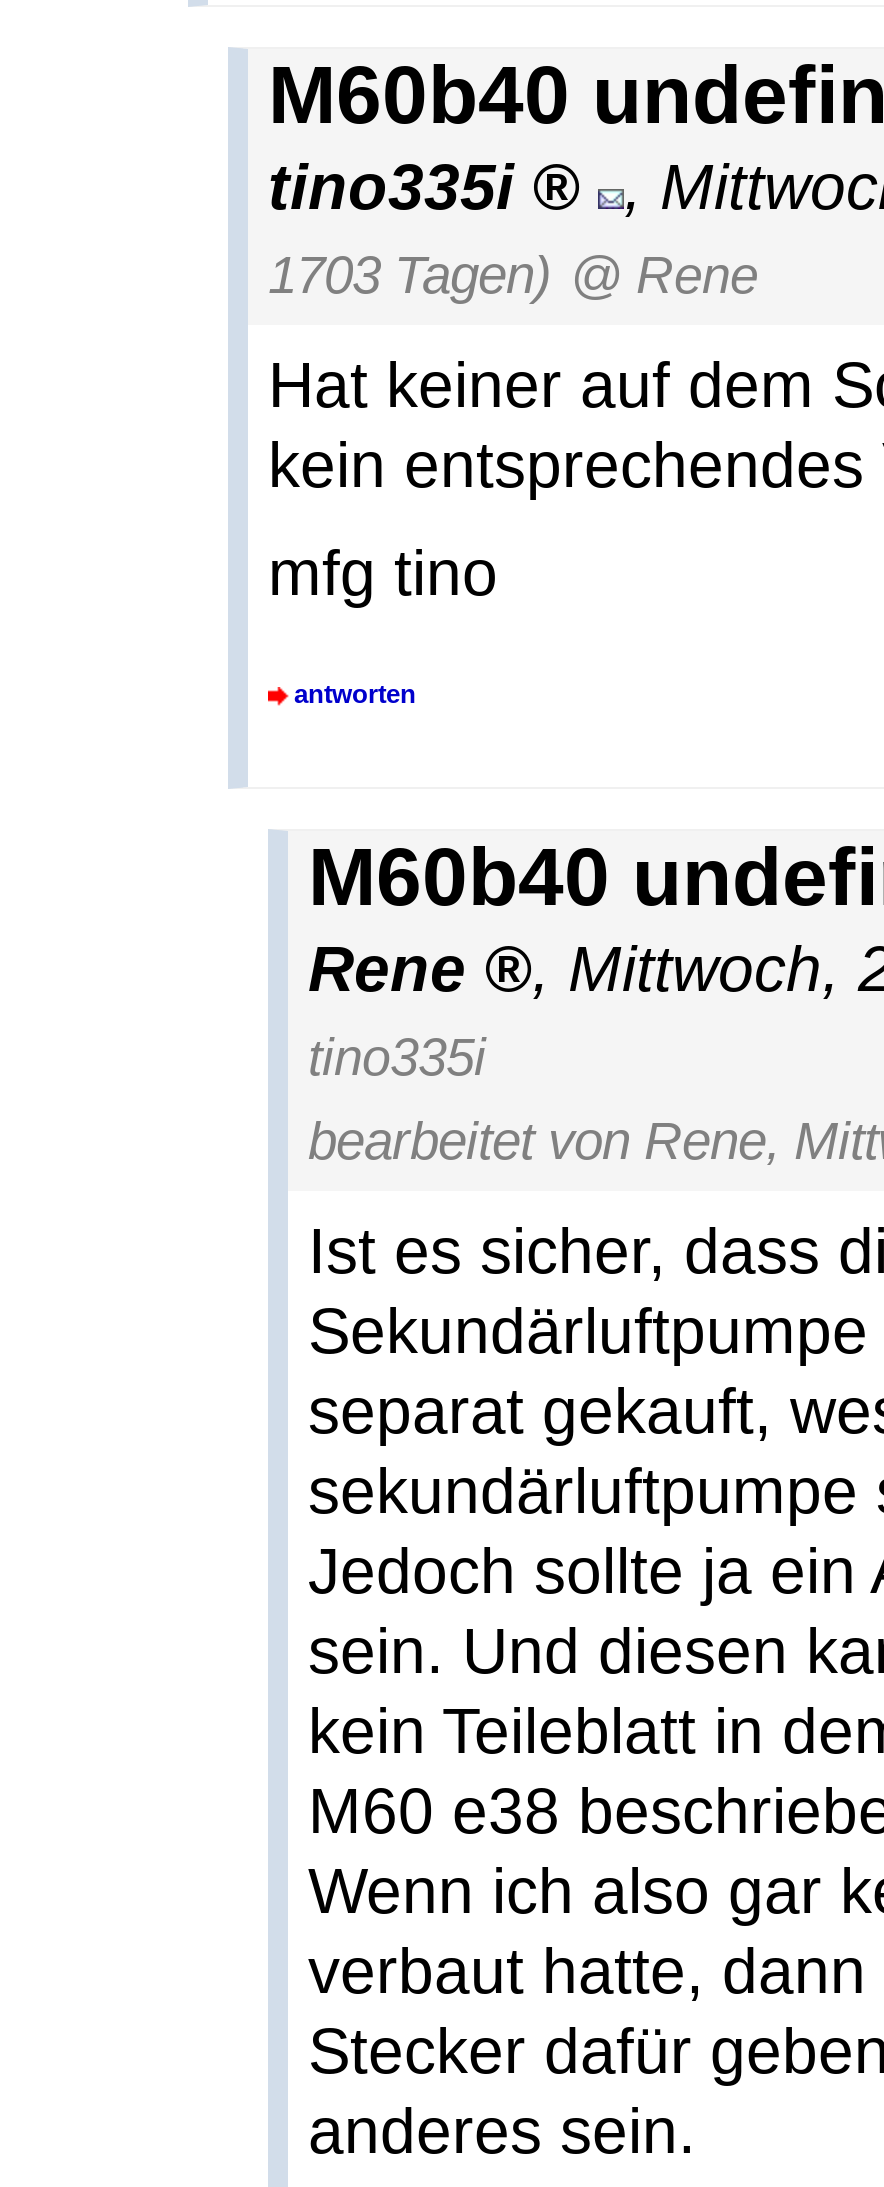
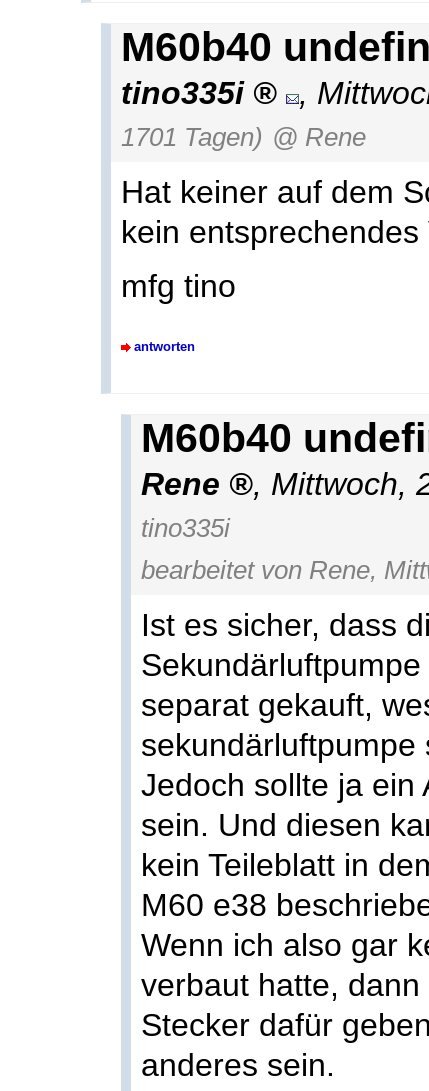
- 1703 Tagen) @ Rene
+ 1701 Tagen) @ Rene
